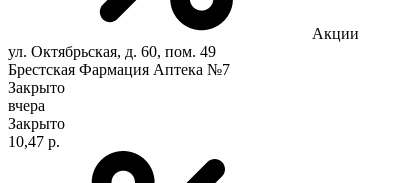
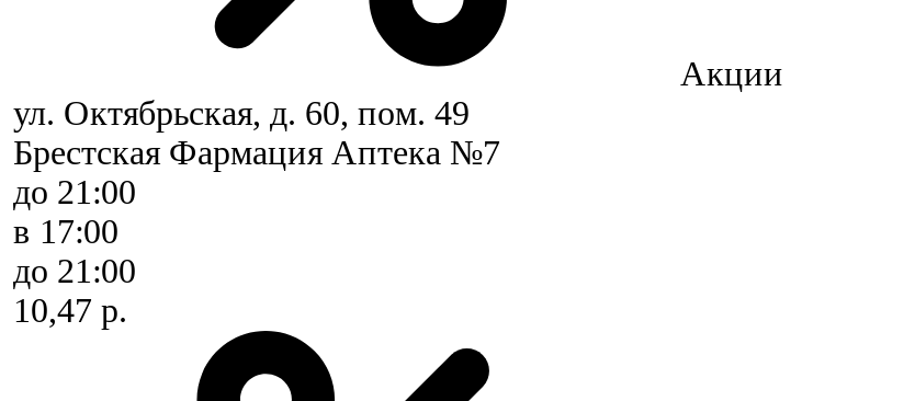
- Закрыто
- вчера
- Закрыто
+ до 21:00
+ в 17:00
+ до 21:00
